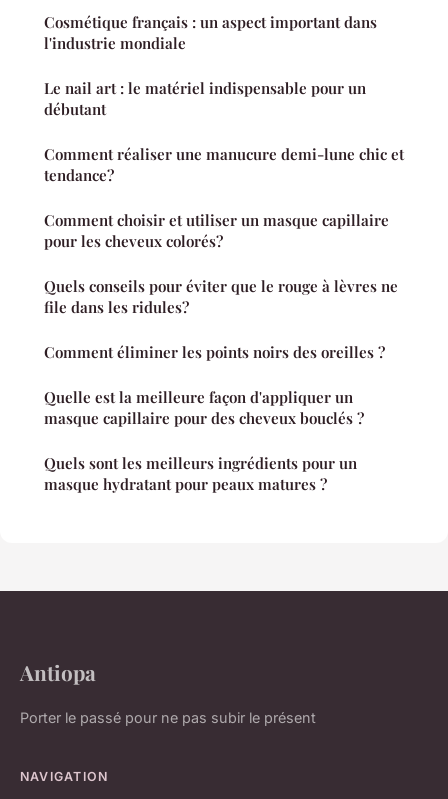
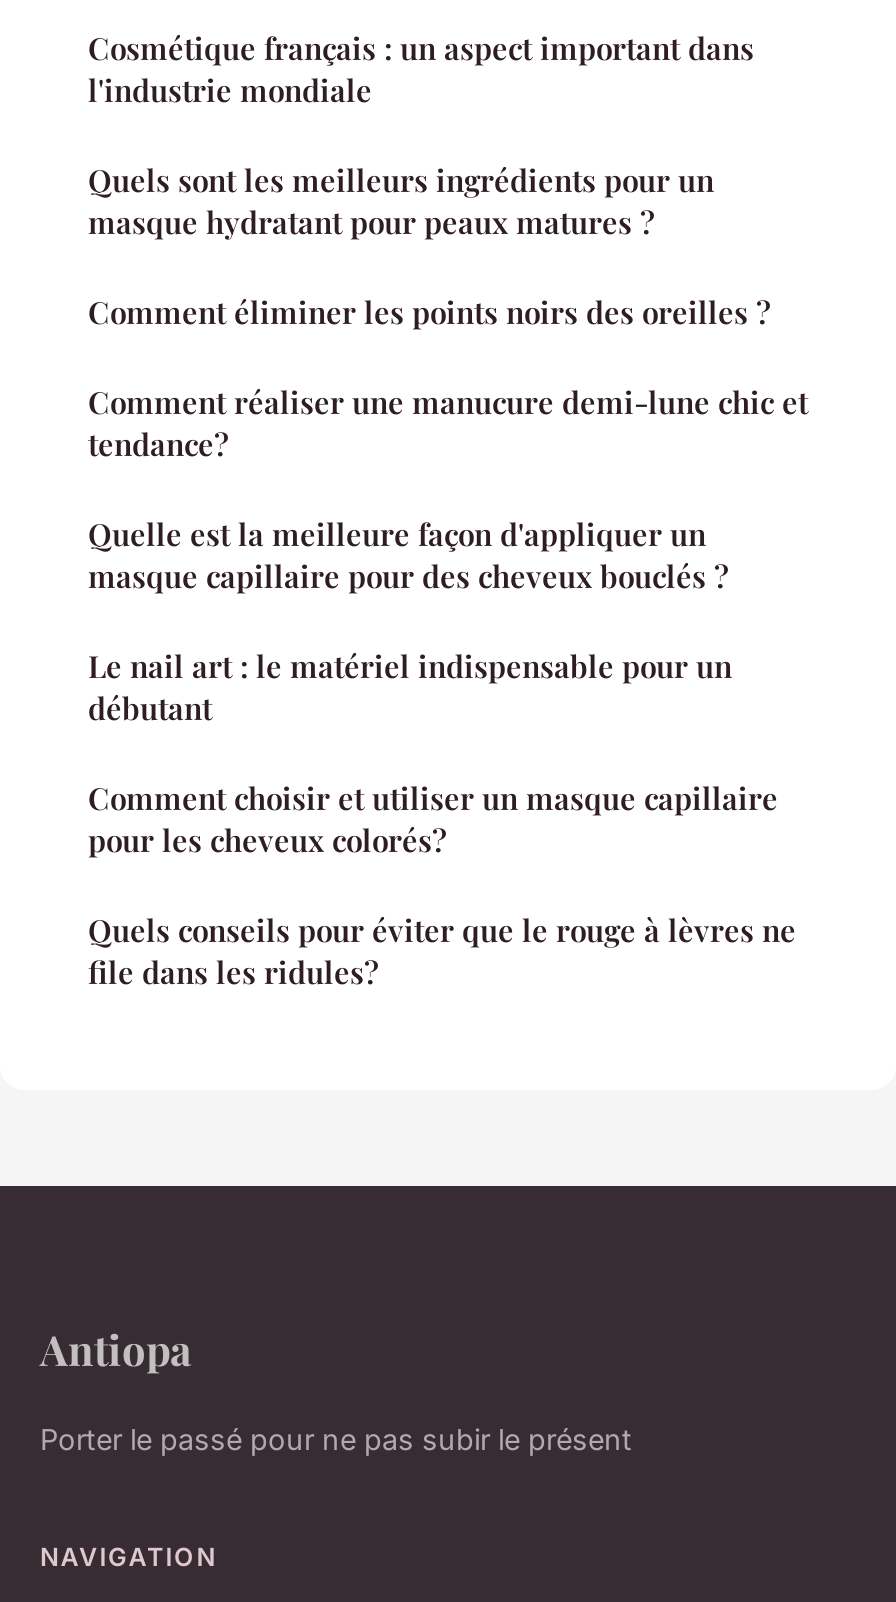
moved down: Le nail art : le matériel indispensable pour un | débutant

moved up: Comment réaliser une manucure demi-lune chic et | tendance?

moved down: Comment choisir et utiliser un masque capillaire | pour les cheveux colorés? | Quels conseils pour éviter que le rouge à lèvres ne | file dans les ridules?

moved up: Comment éliminer les points noirs des oreilles ? | Quelle est la meilleure façon d'appliquer un | masque capillaire pour des cheveux bouclés ? | Quels sont les meilleurs ingrédients pour un | masque hydratant pour peaux matures ?
